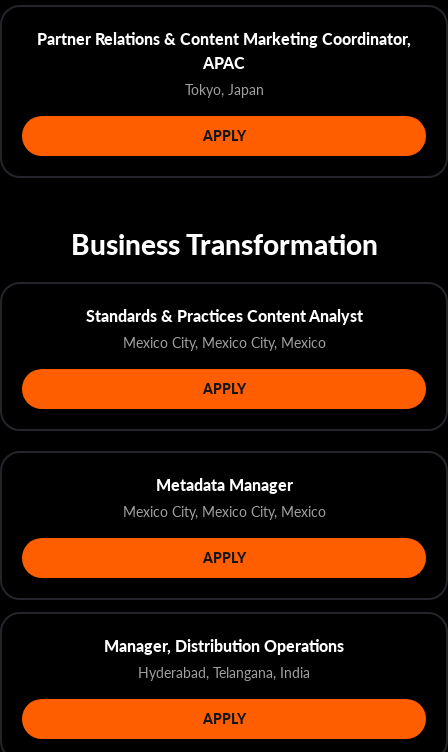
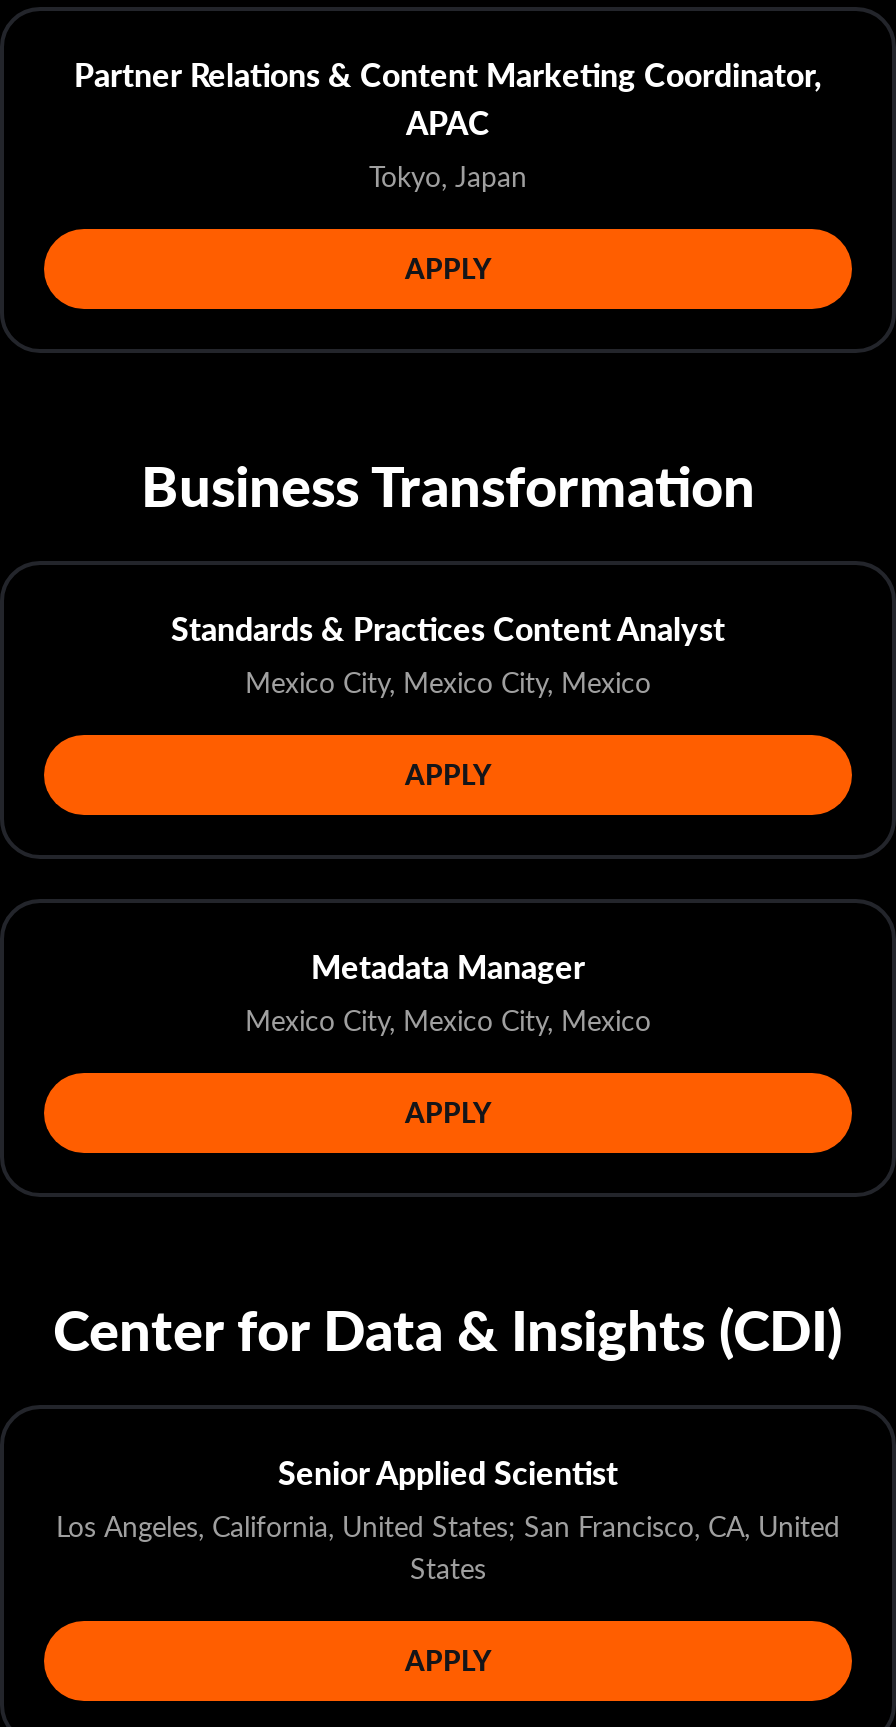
- Manager, Distribution Operations
- Hyderabad, Telangana, India
+ Center for Data & Insights (CDI)
+ Senior Applied Scientist
+ Los Angeles, California, United States; San Francisco, CA, United
+ States
